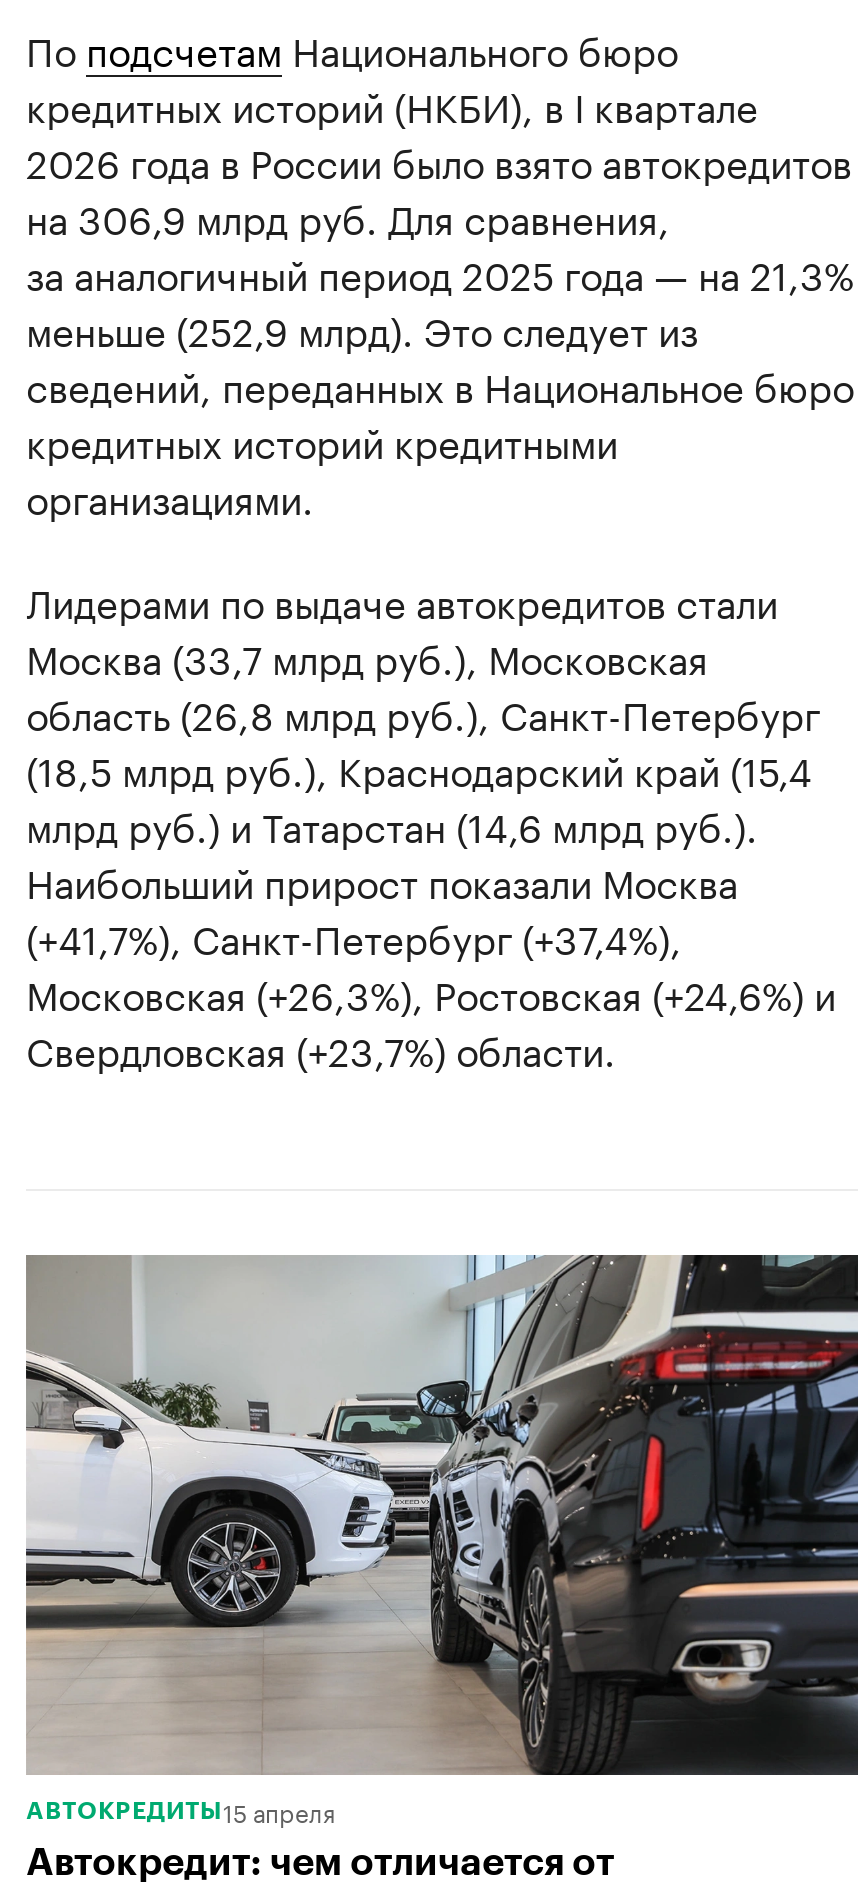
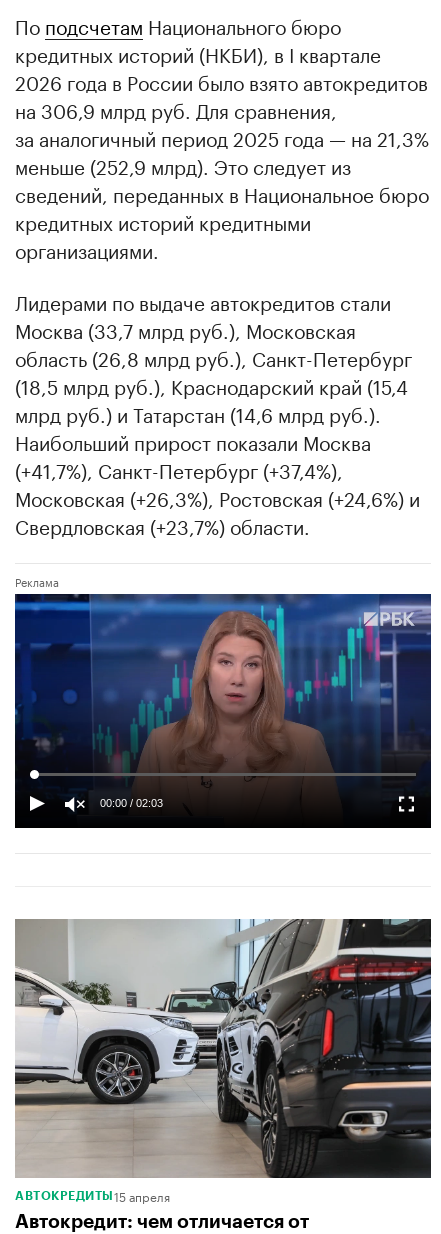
+ [image]
+ 00:00 / 02:03
